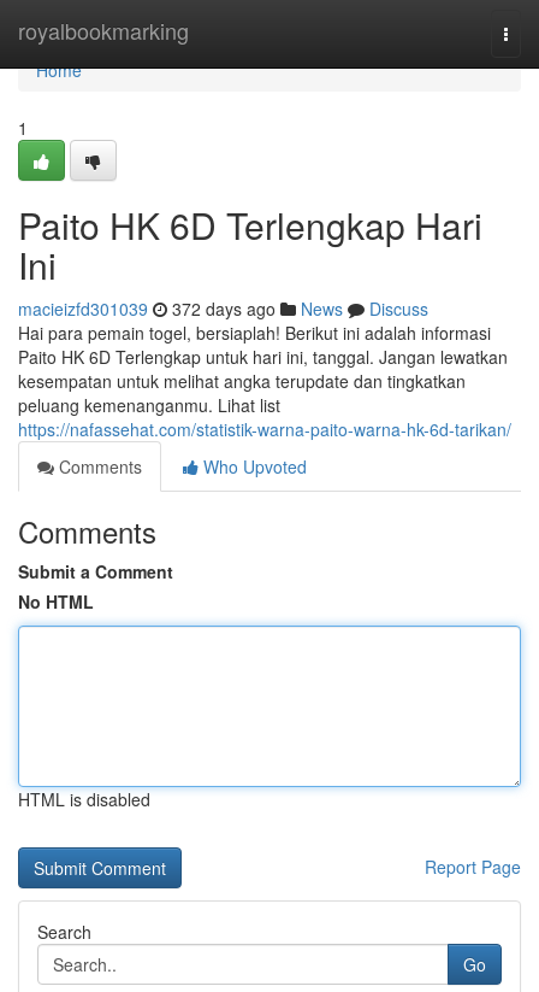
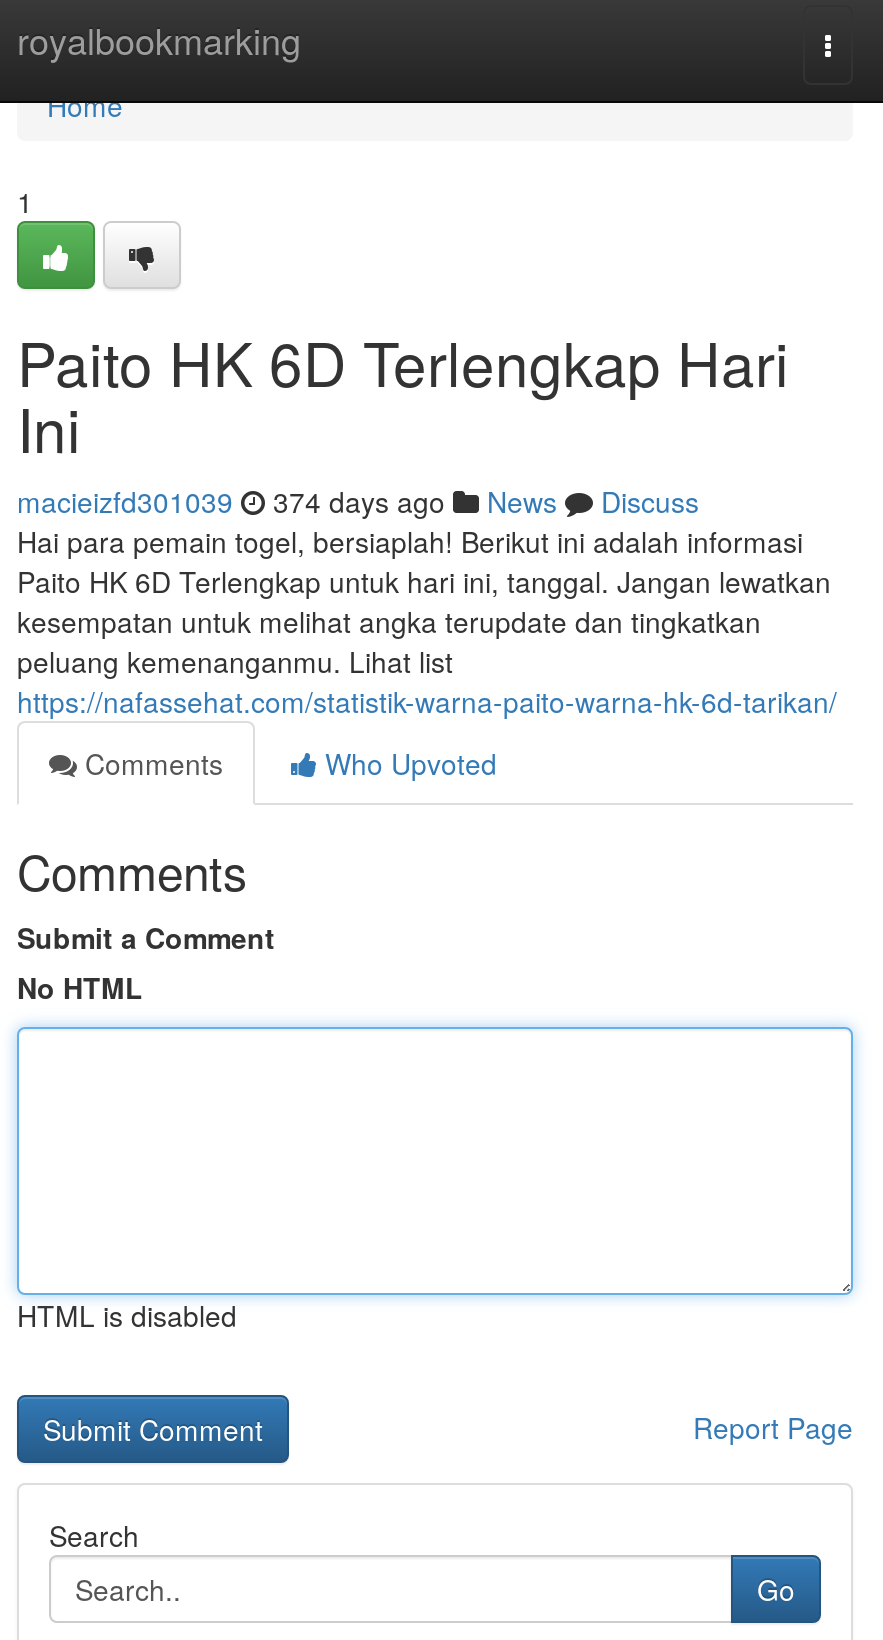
- macieizfd301039 372 days ago News Discuss
+ macieizfd301039 374 days ago News Discuss
